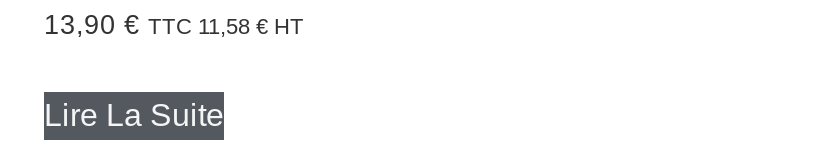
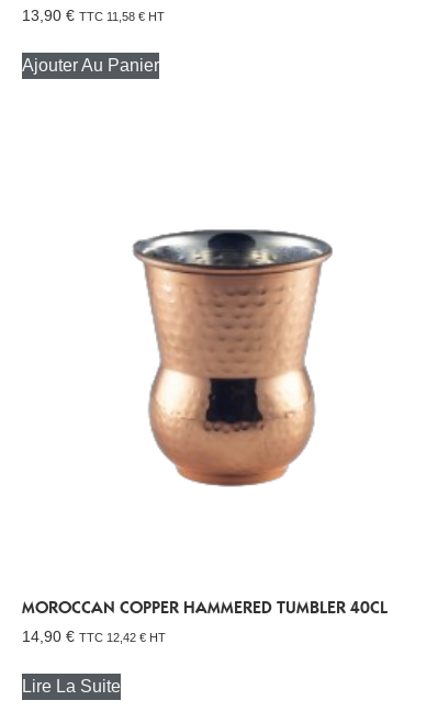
+ Ajouter Au Panier

+ MOROCCAN COPPER HAMMERED TUMBLER 40CL
+ 14,90 € TTC 12,42 €HT

+ [image]
